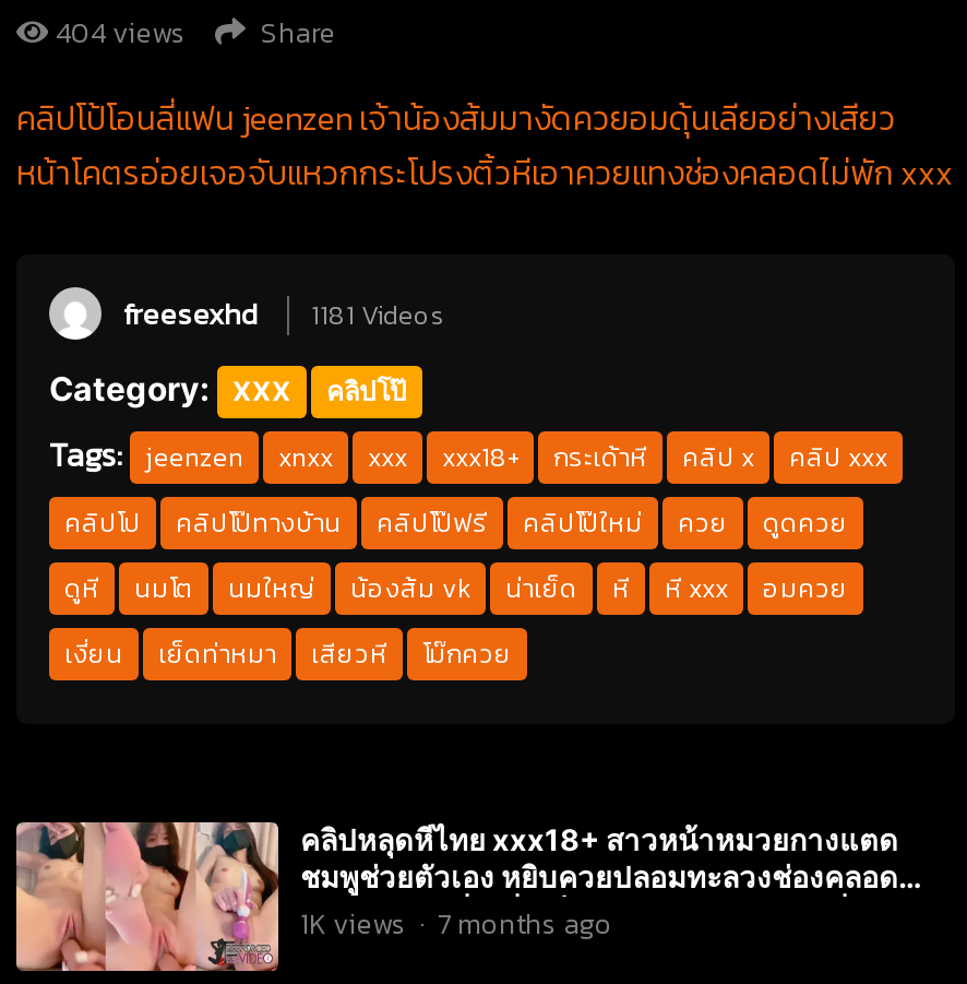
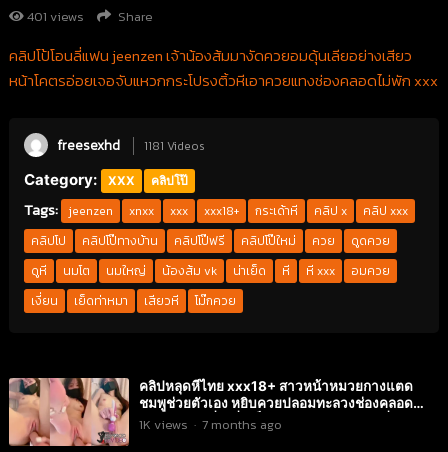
- 404 views Share
+ 401 views Share
